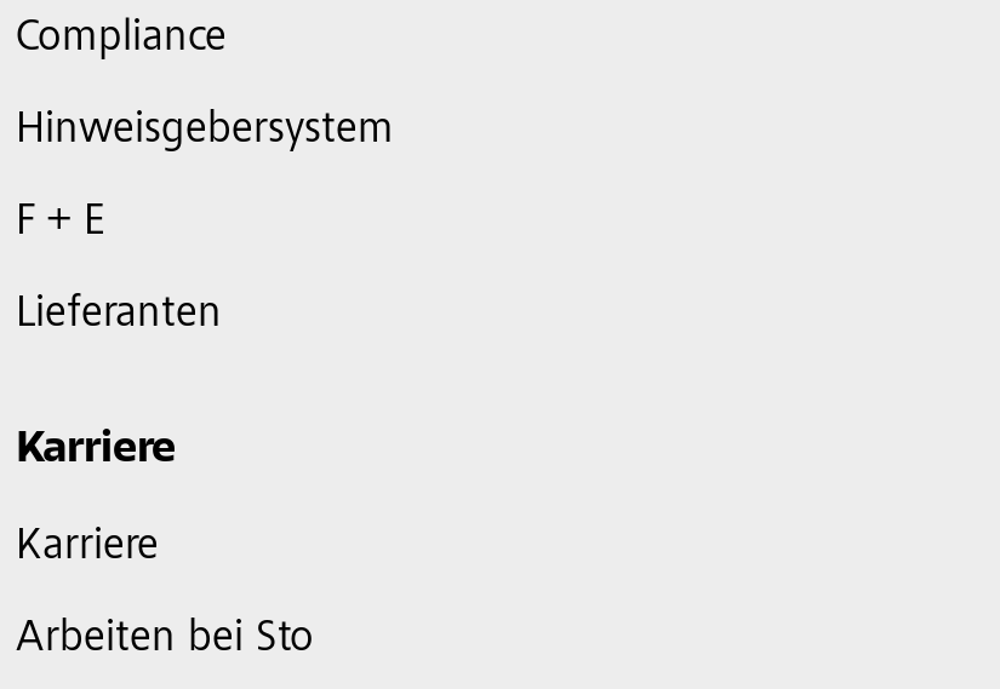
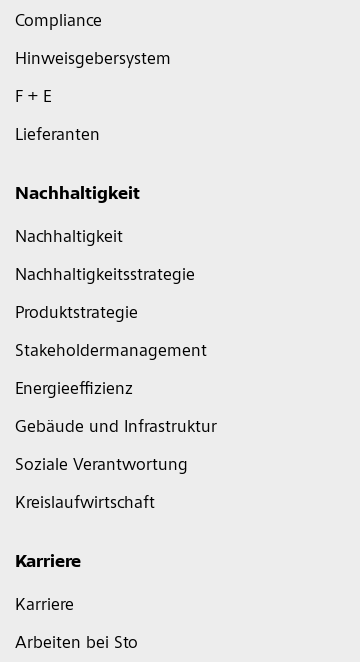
+ Nachhaltigkeit
+ Nachhaltigkeit
+ Nachhaltigkeitsstrategie
+ Produktstrategie
+ Stakeholdermanagement
+ Energieeffizienz
+ Gebäude und Infrastruktur
+ Soziale Verantwortung
+ Kreislaufwirtschaft
